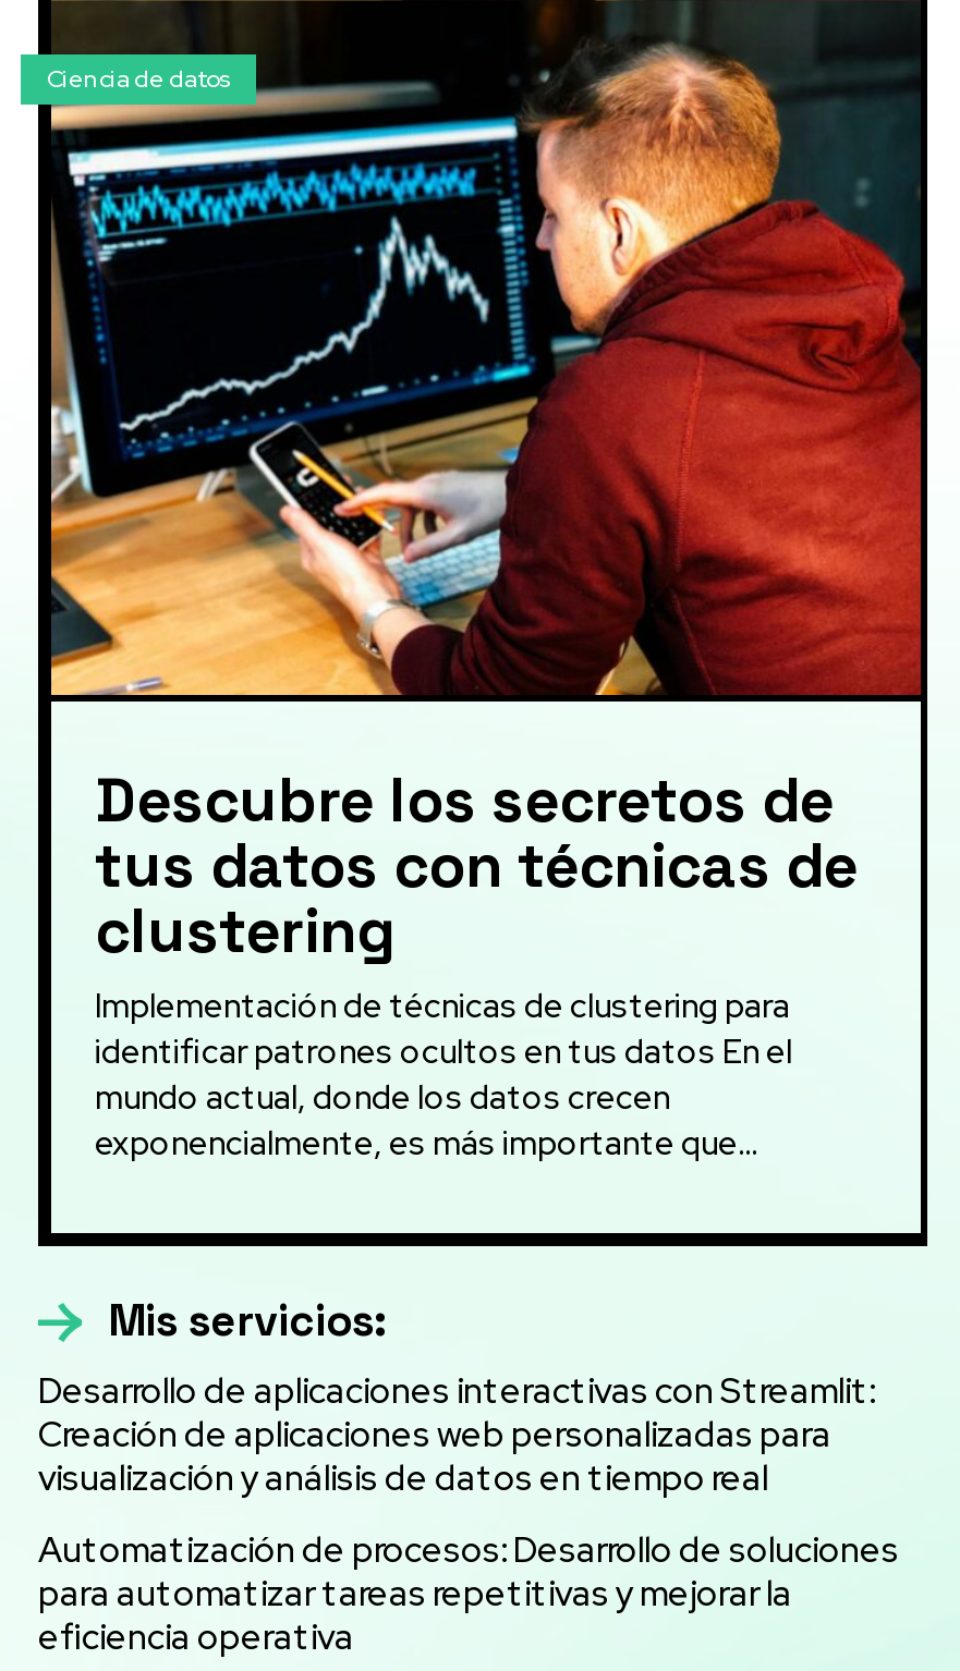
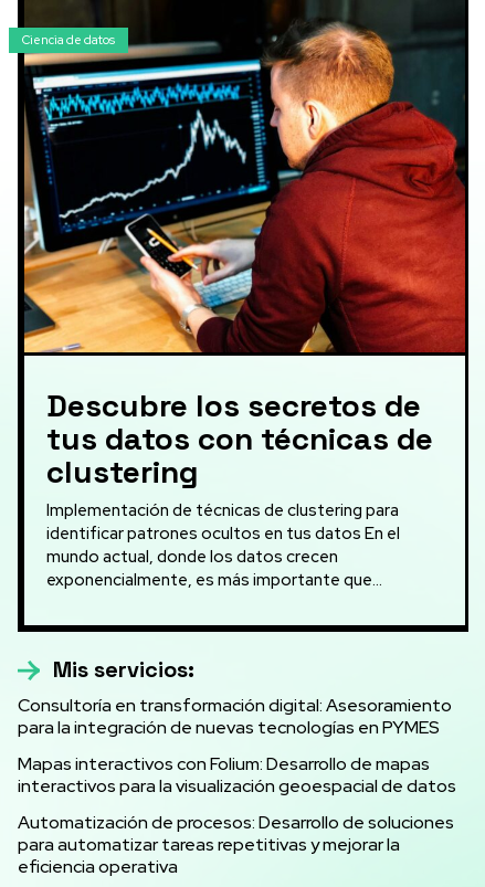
- Desarrollo de aplicaciones interactivas con Streamlit:
- Creación de aplicaciones web personalizadas para
- visualización y análisis de datos en tiempo real
+ Consultoría en transformación digital: Asesoramiento
+ para la integración de nuevas tecnologías en PYMES
+ Mapas interactivos con Folium: Desarrollo de mapas
+ interactivos para la visualización geoespacial de datos
